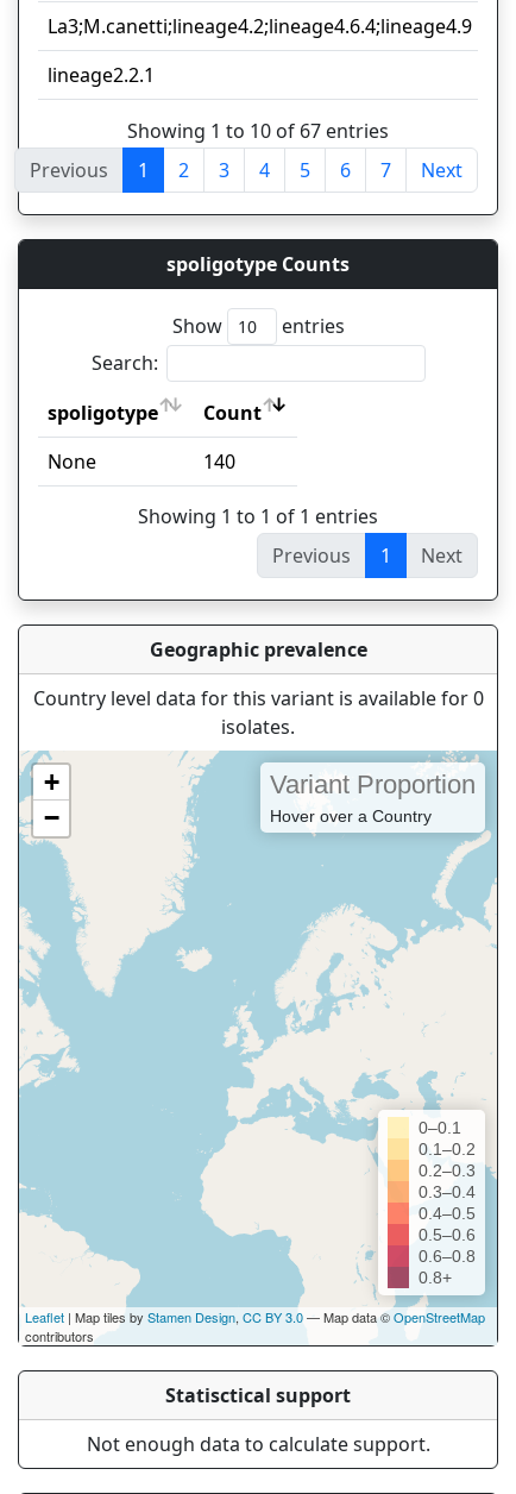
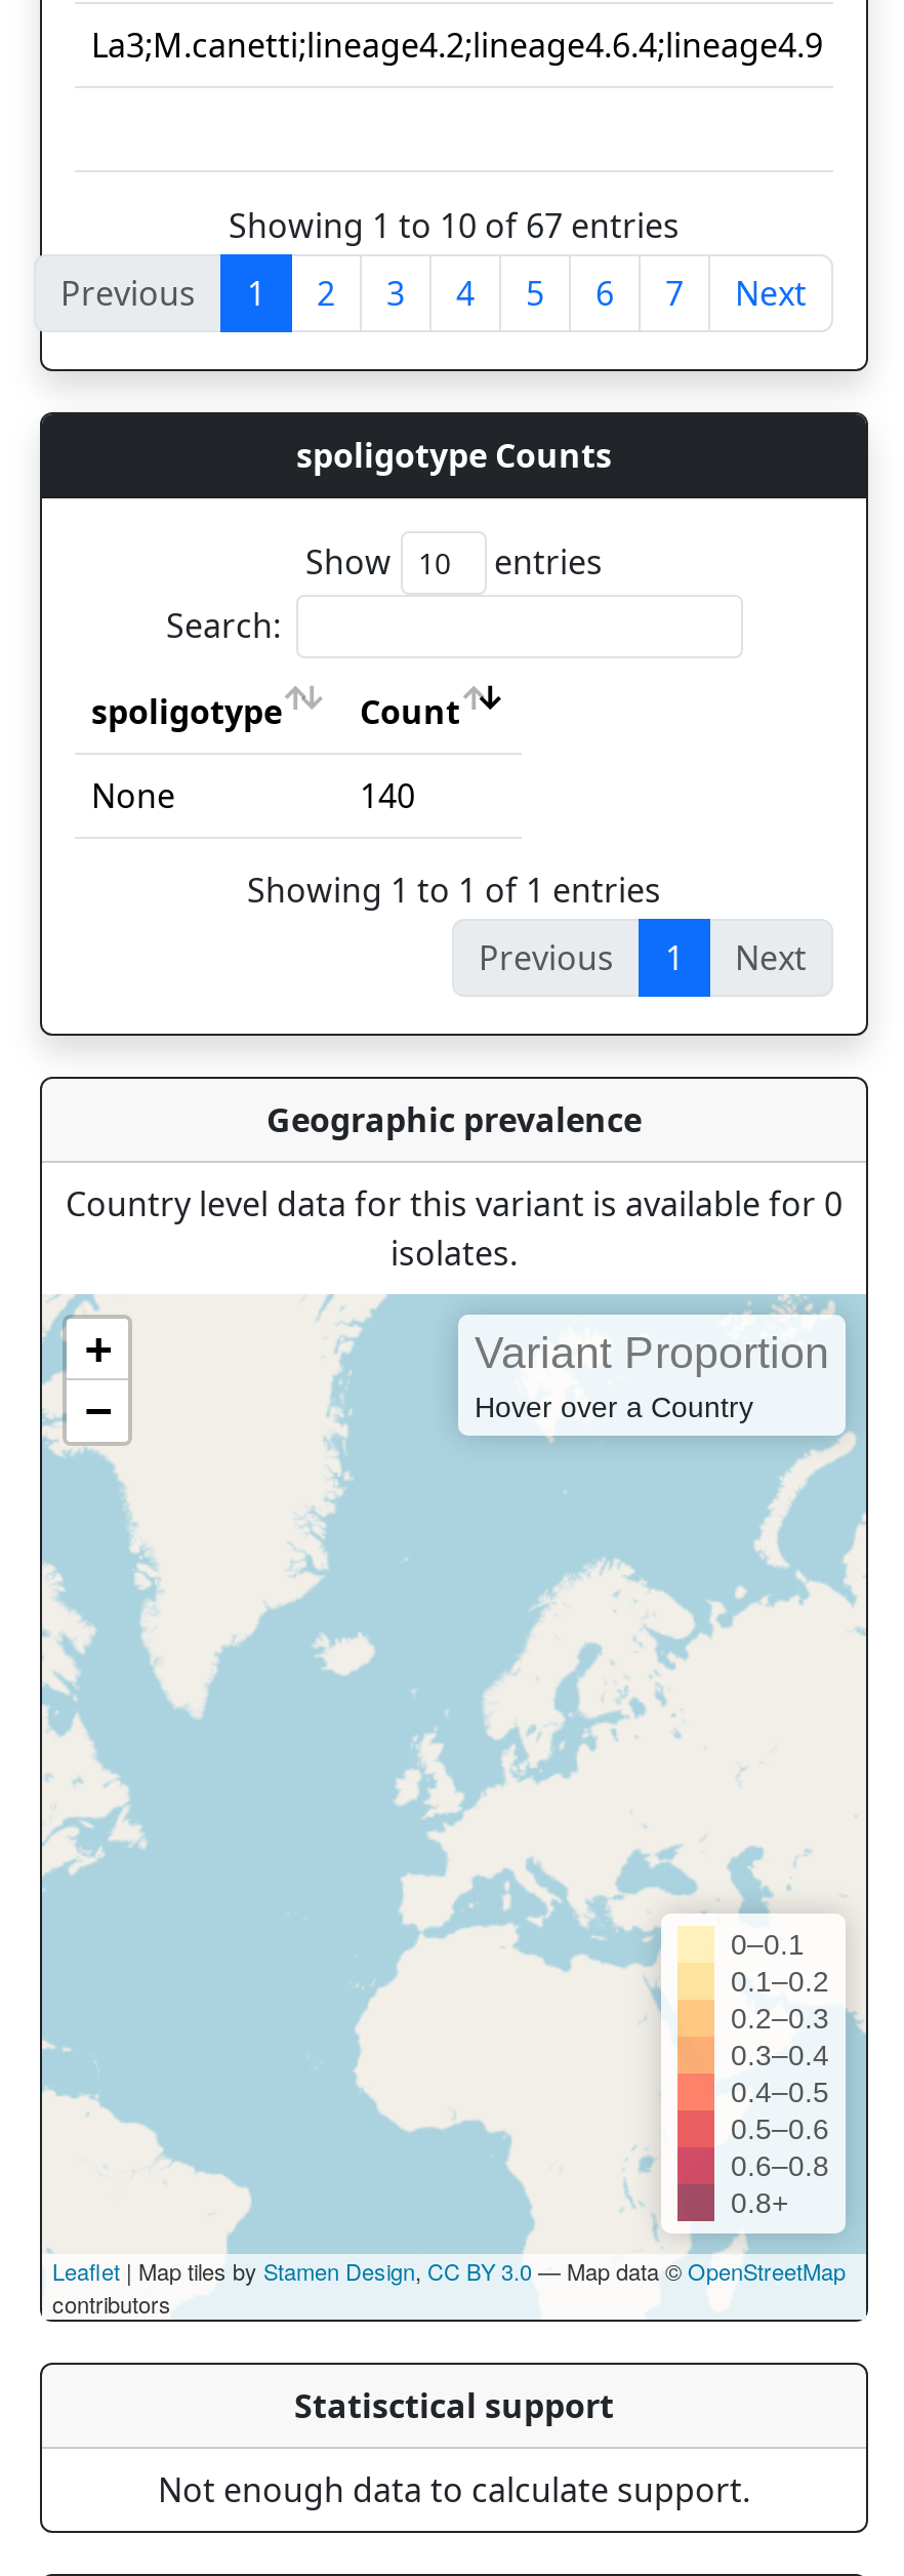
- lineage2.2.1
